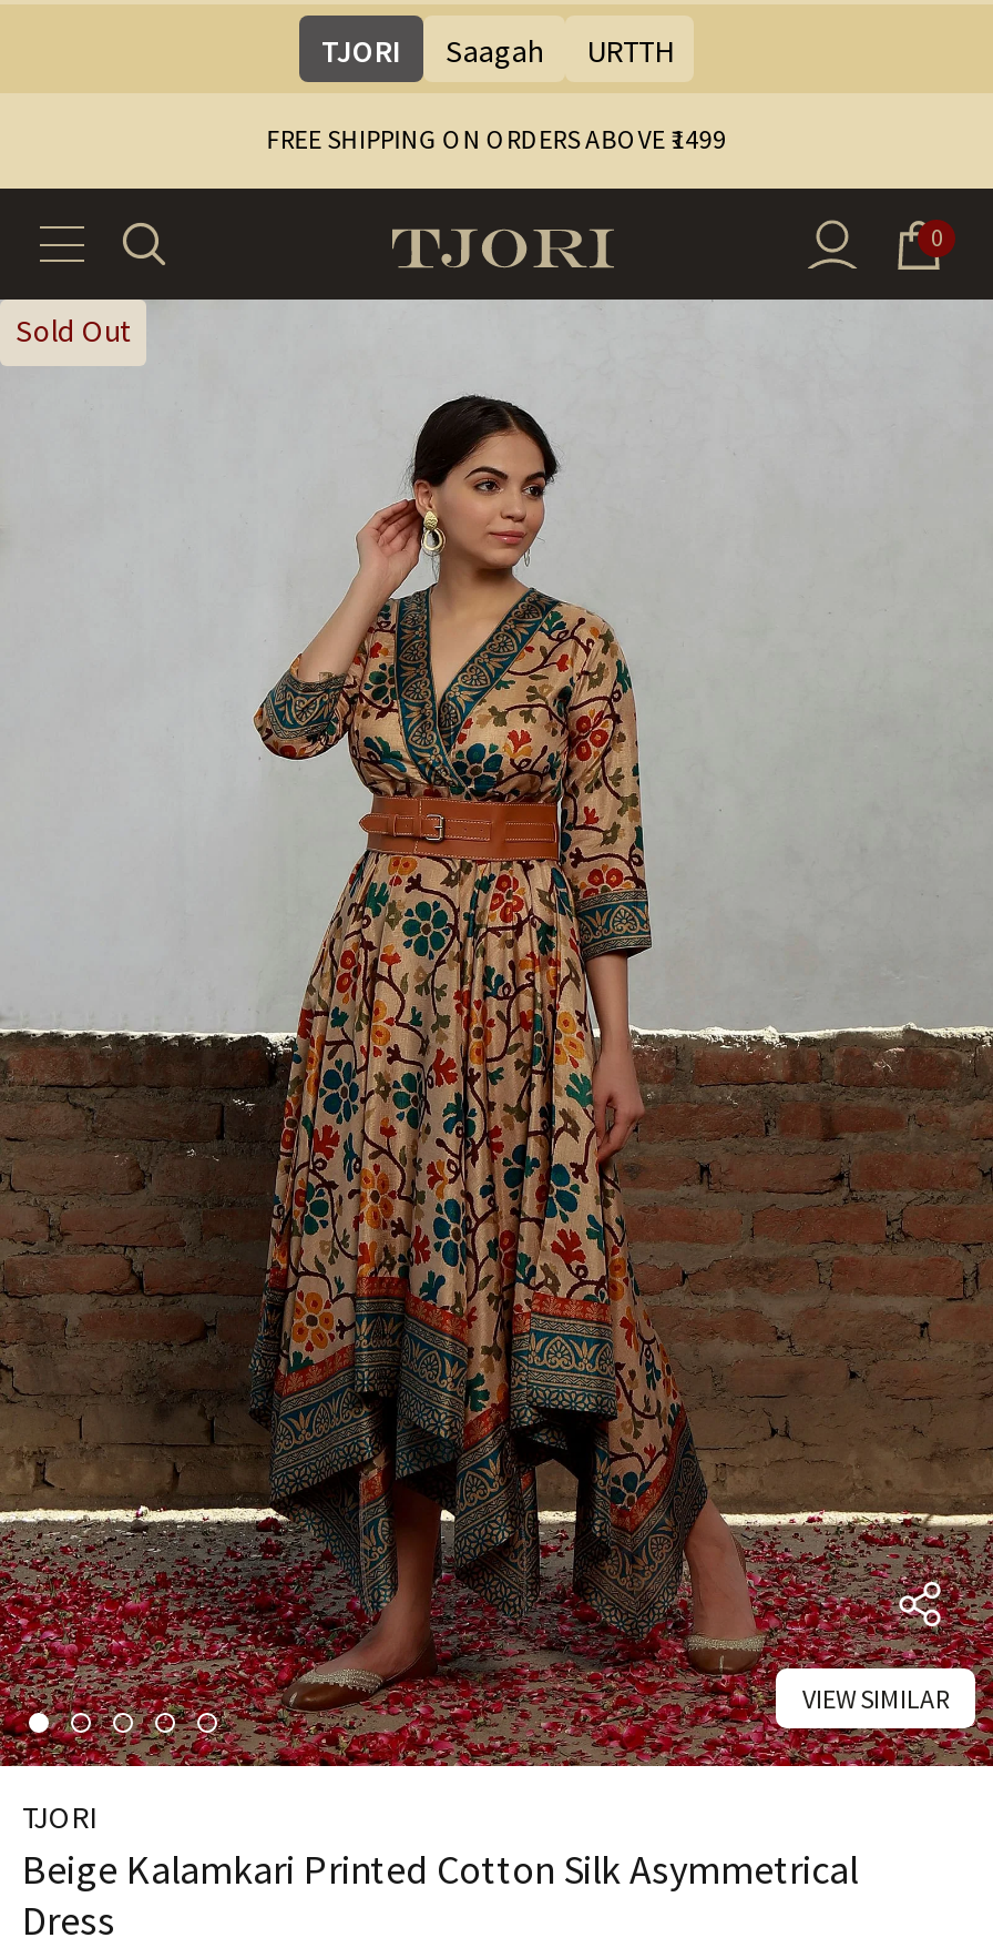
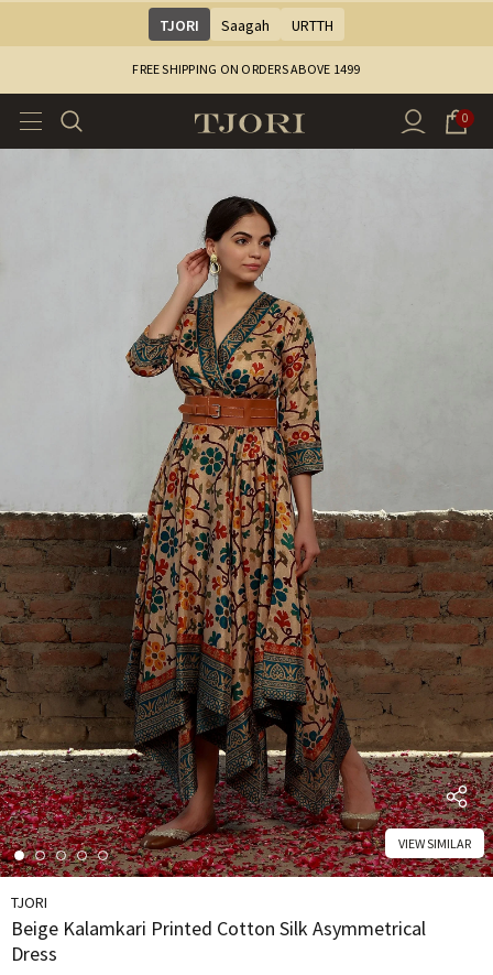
- Sold Out
